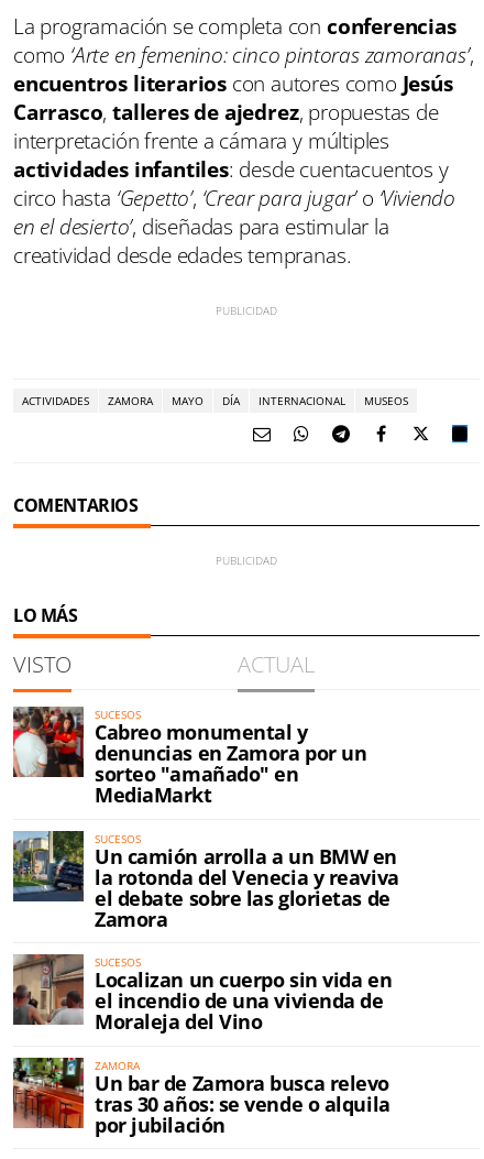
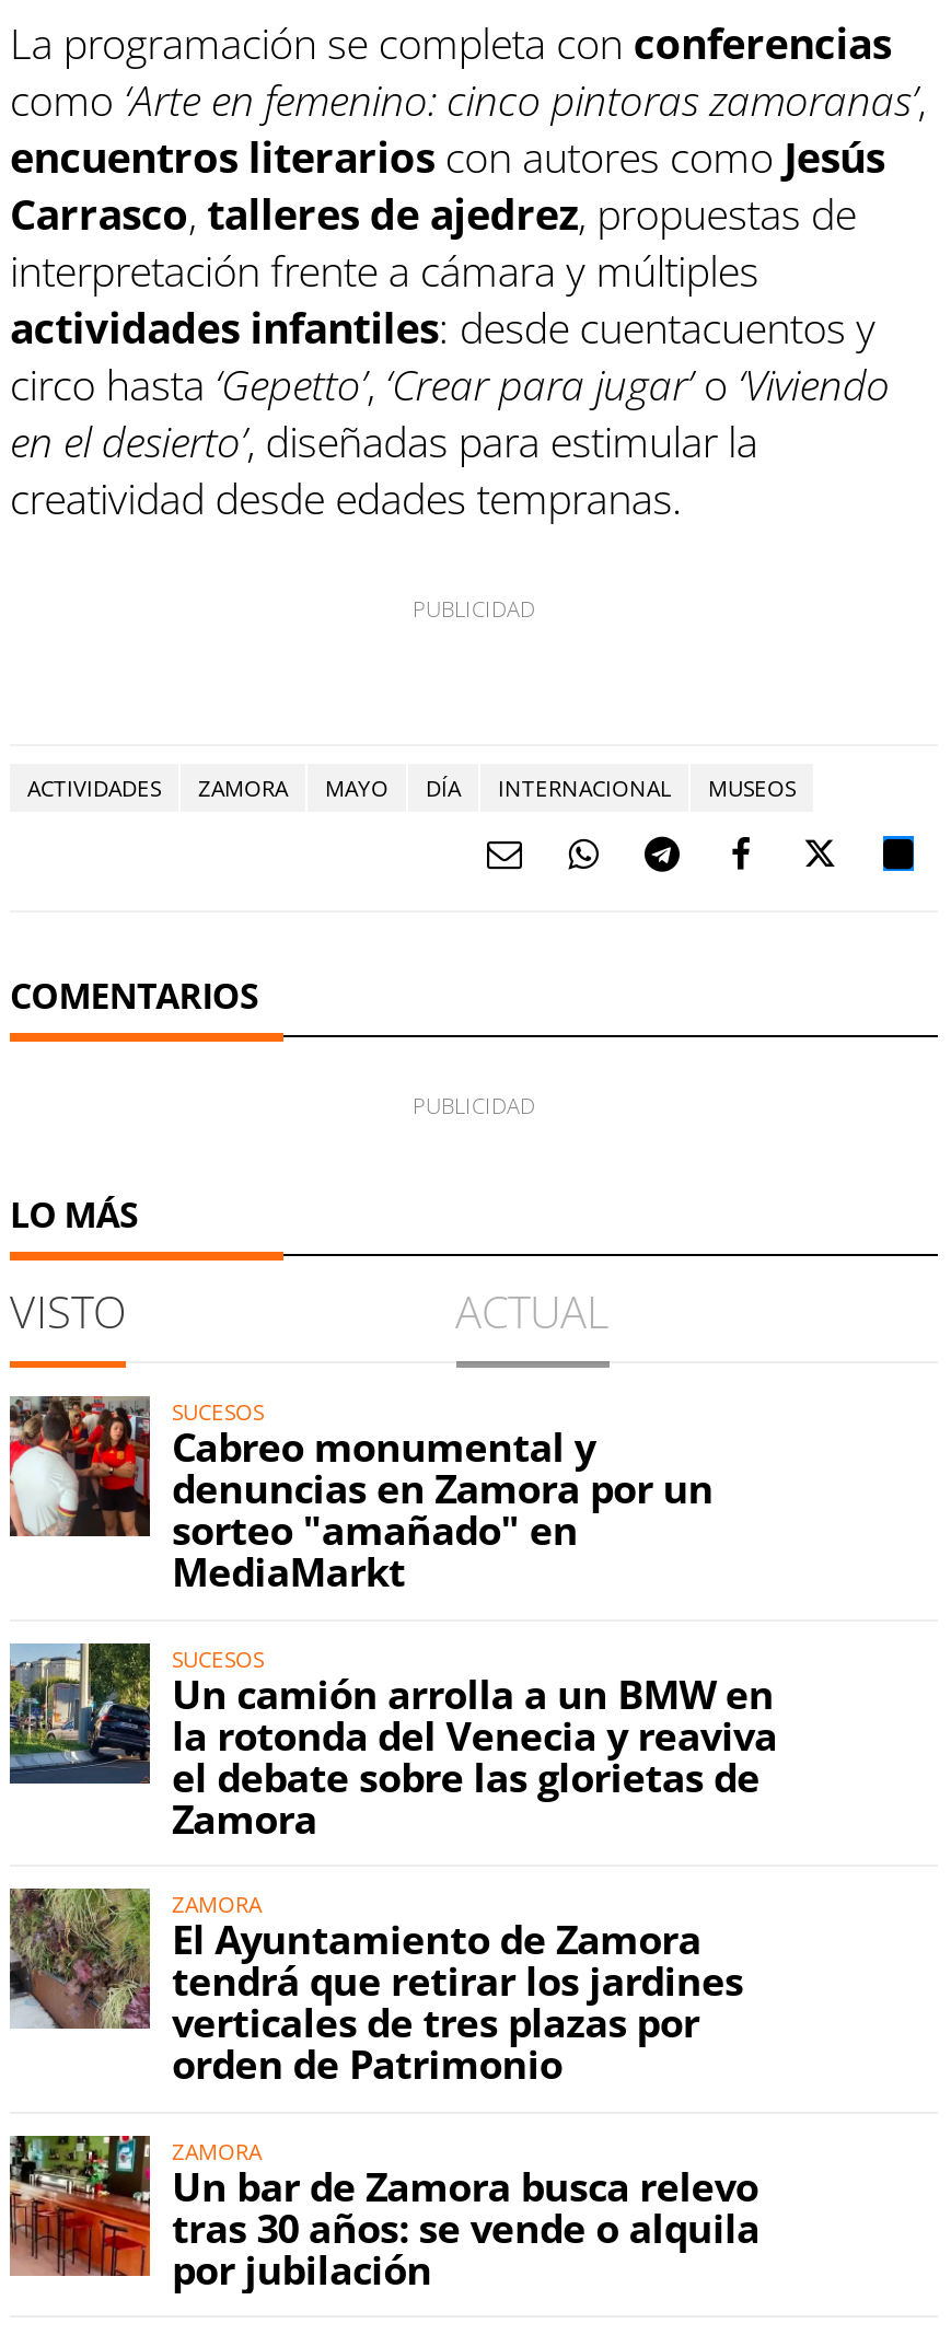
- [image]
- SUCESOS
- Localizan un cuerpo sin vida en
- el incendio de una vivienda de
- Moraleja del Vino
+ [image]
+ ZAMORA
+ El Ayuntamiento de Zamora
+ tendrá que retirar los jardines
+ verticales de tres plazas por
+ orden de Patrimonio
